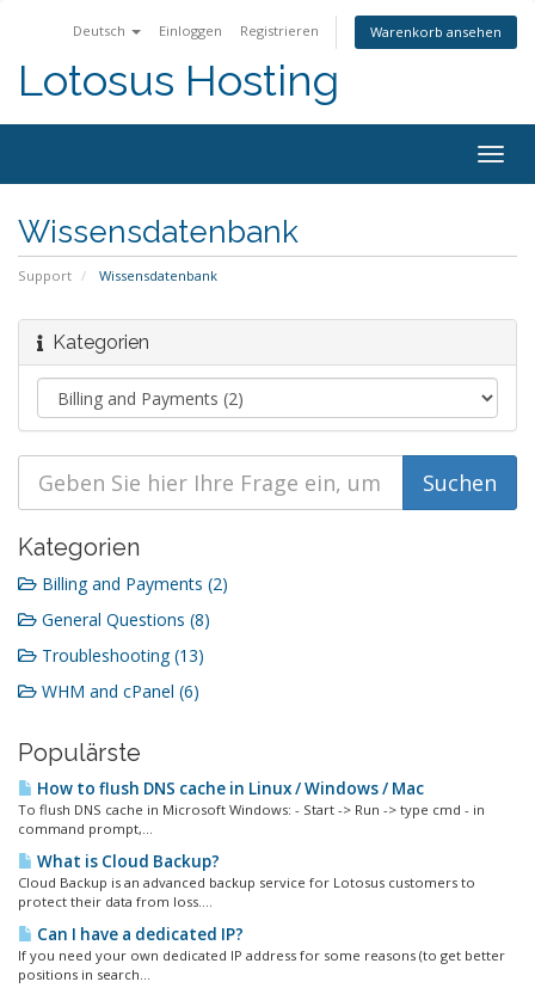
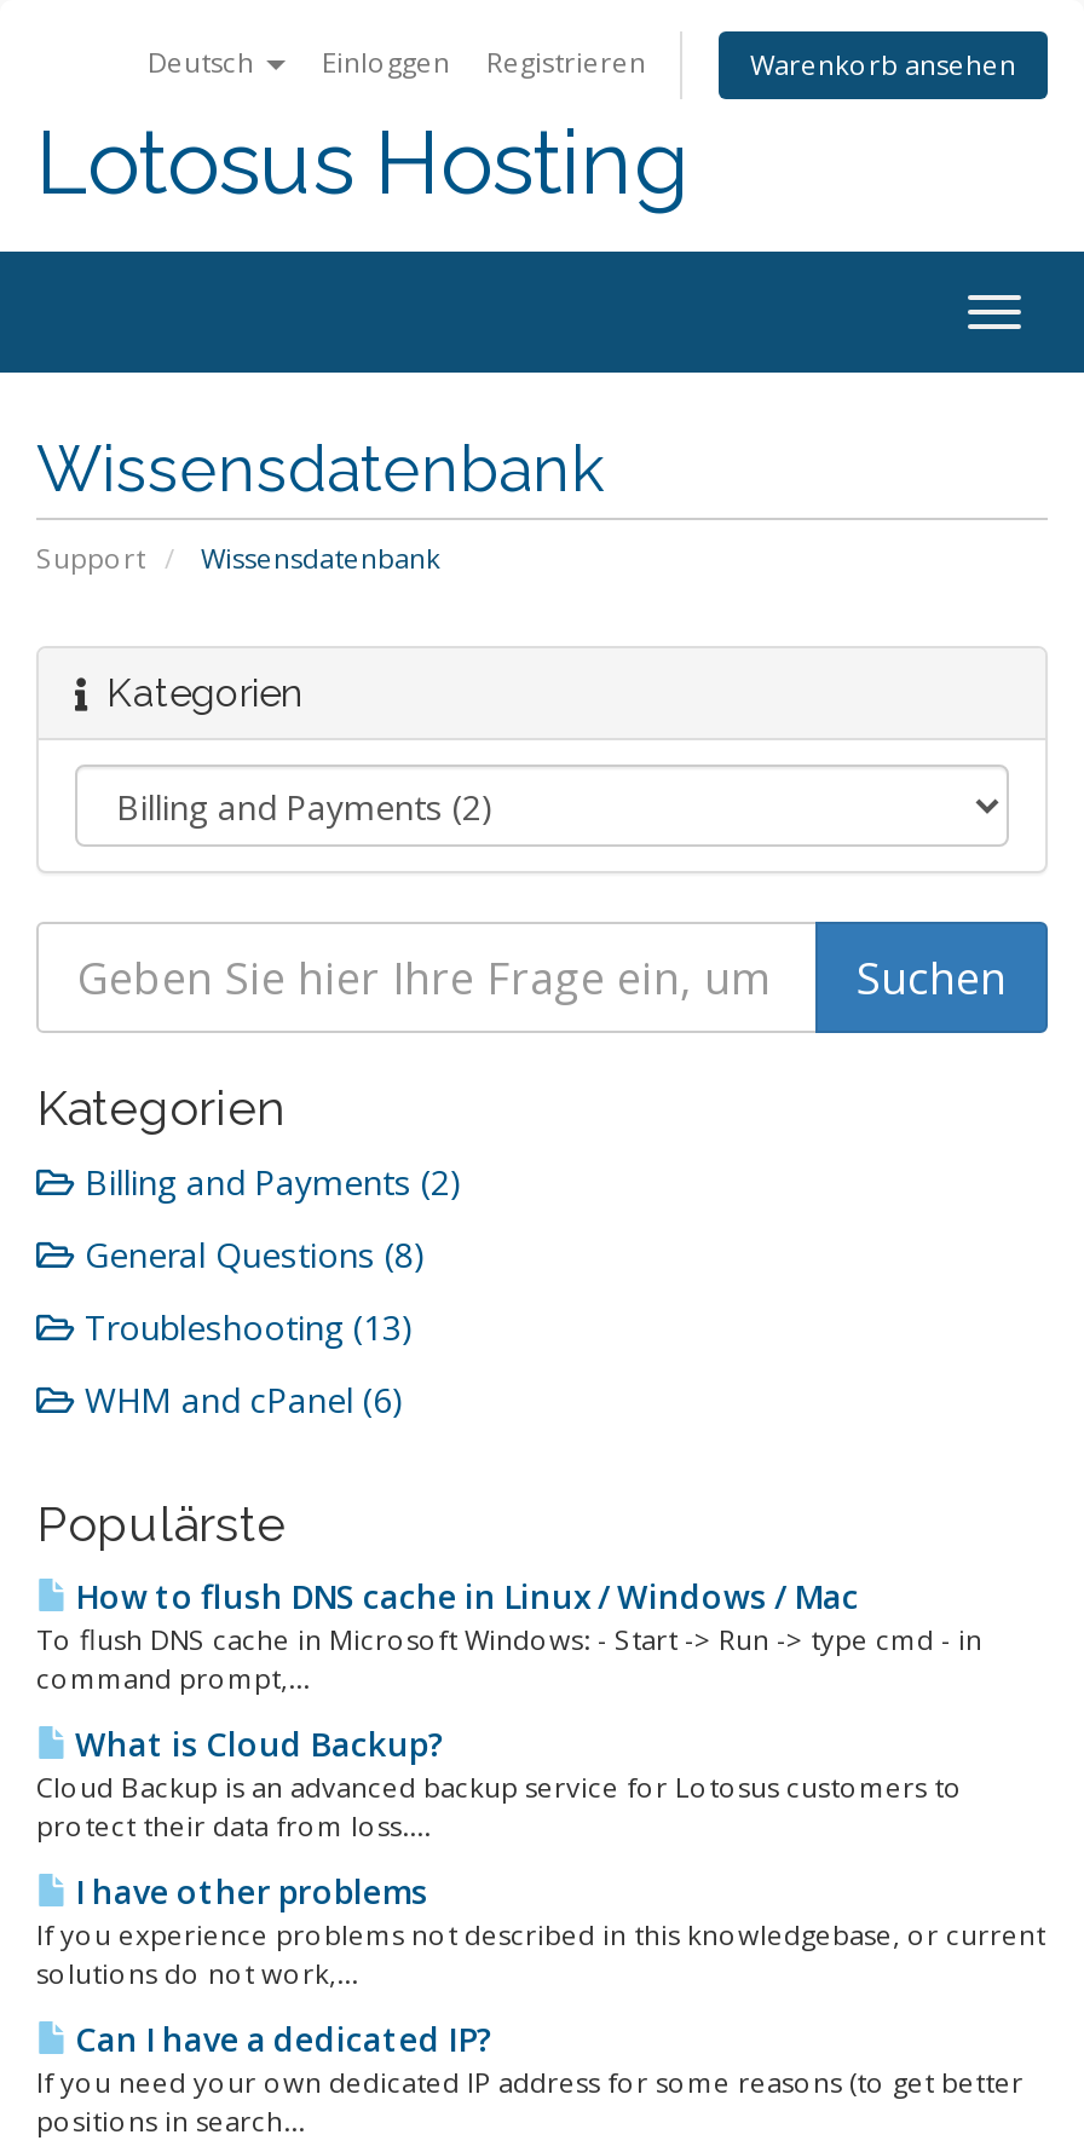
+ I have other problems
+ If you experience problems not described in this knowledgebase, or current
+ solutions do not work,...
